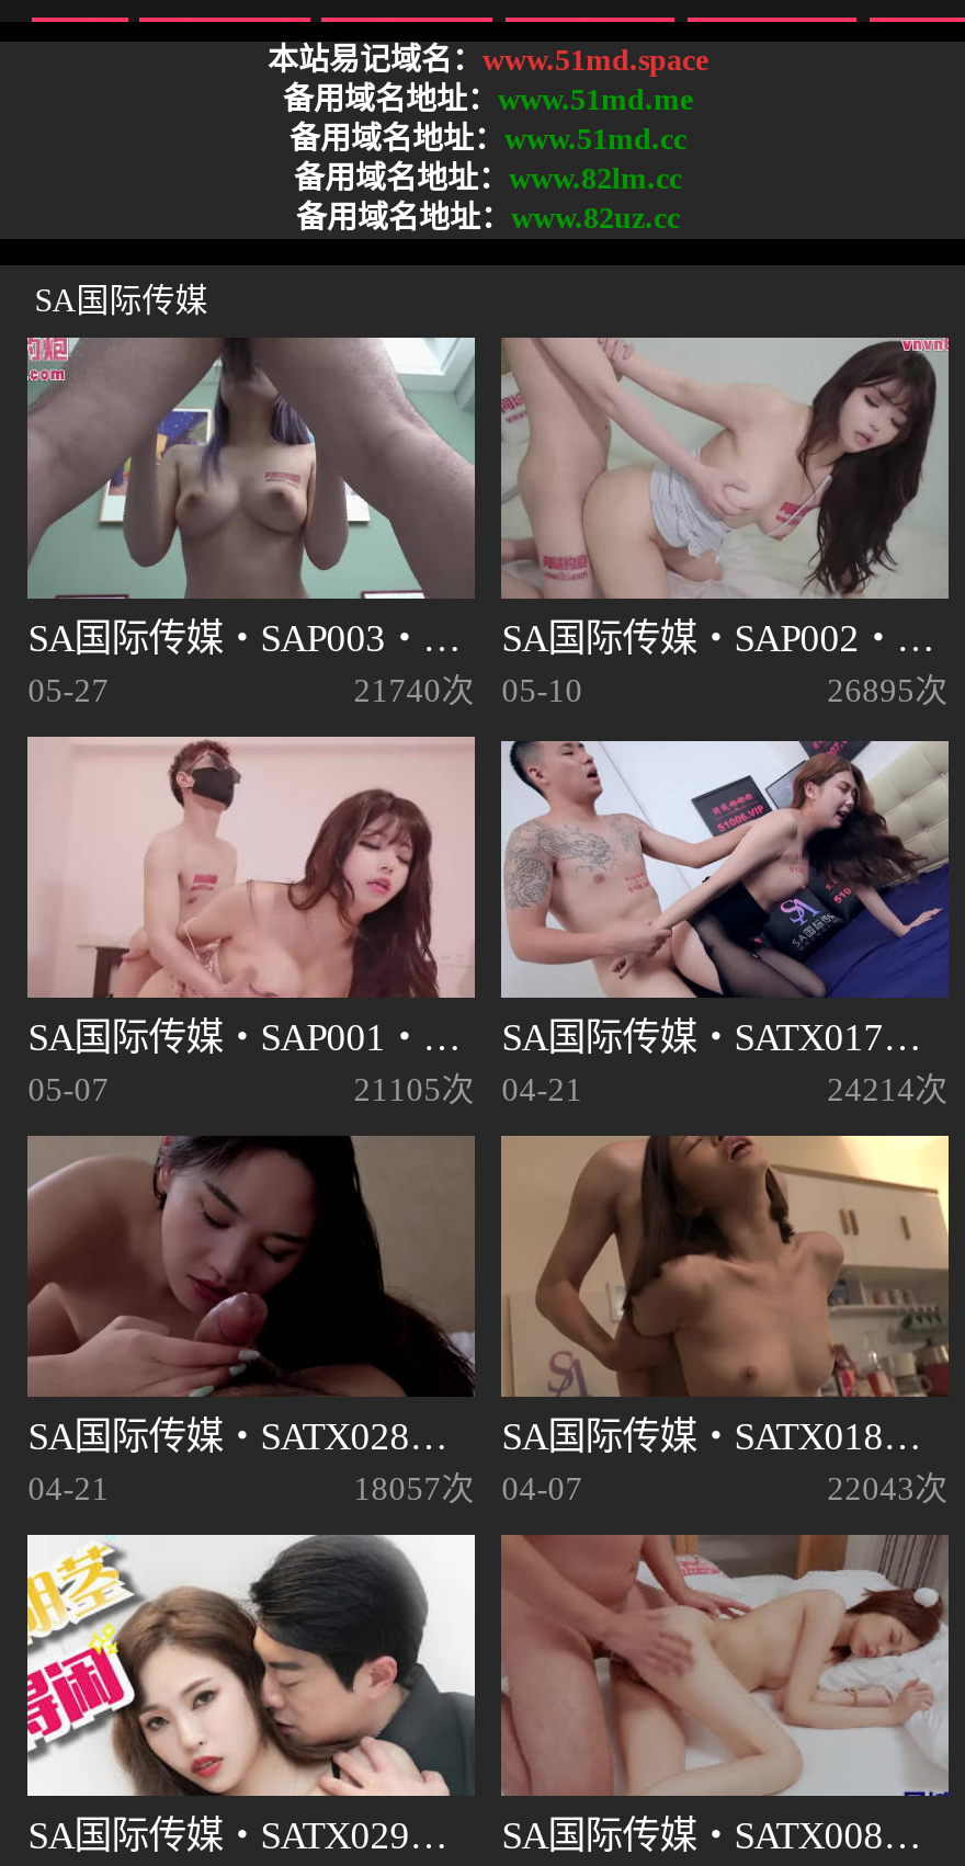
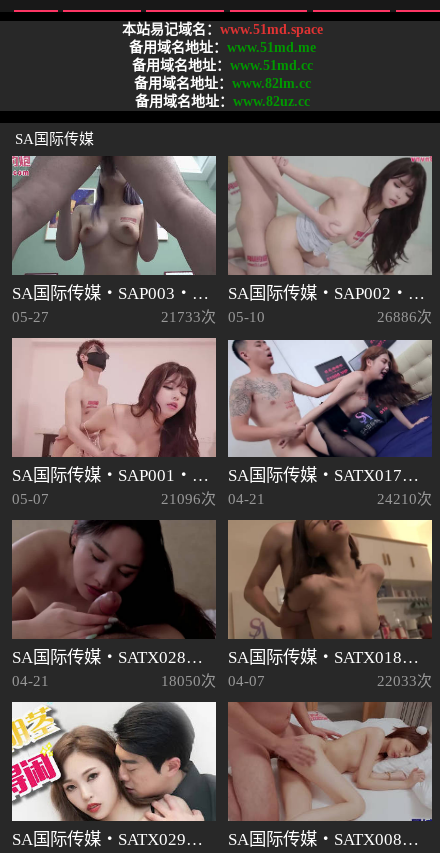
- 21740次 05-10
+ 21733次 05-10

- 26895次
+ 26886次

- 21105次 04-21
+ 21096次 04-21

- 24214次
+ 24210次

- 18057次 04-07
+ 18050次 04-07

- 22043次
+ 22033次
